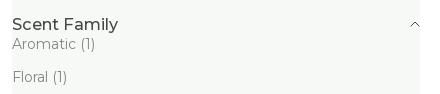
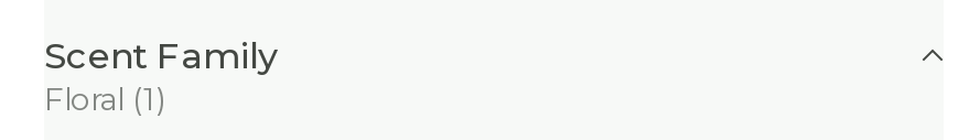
- Aromatic (1)
